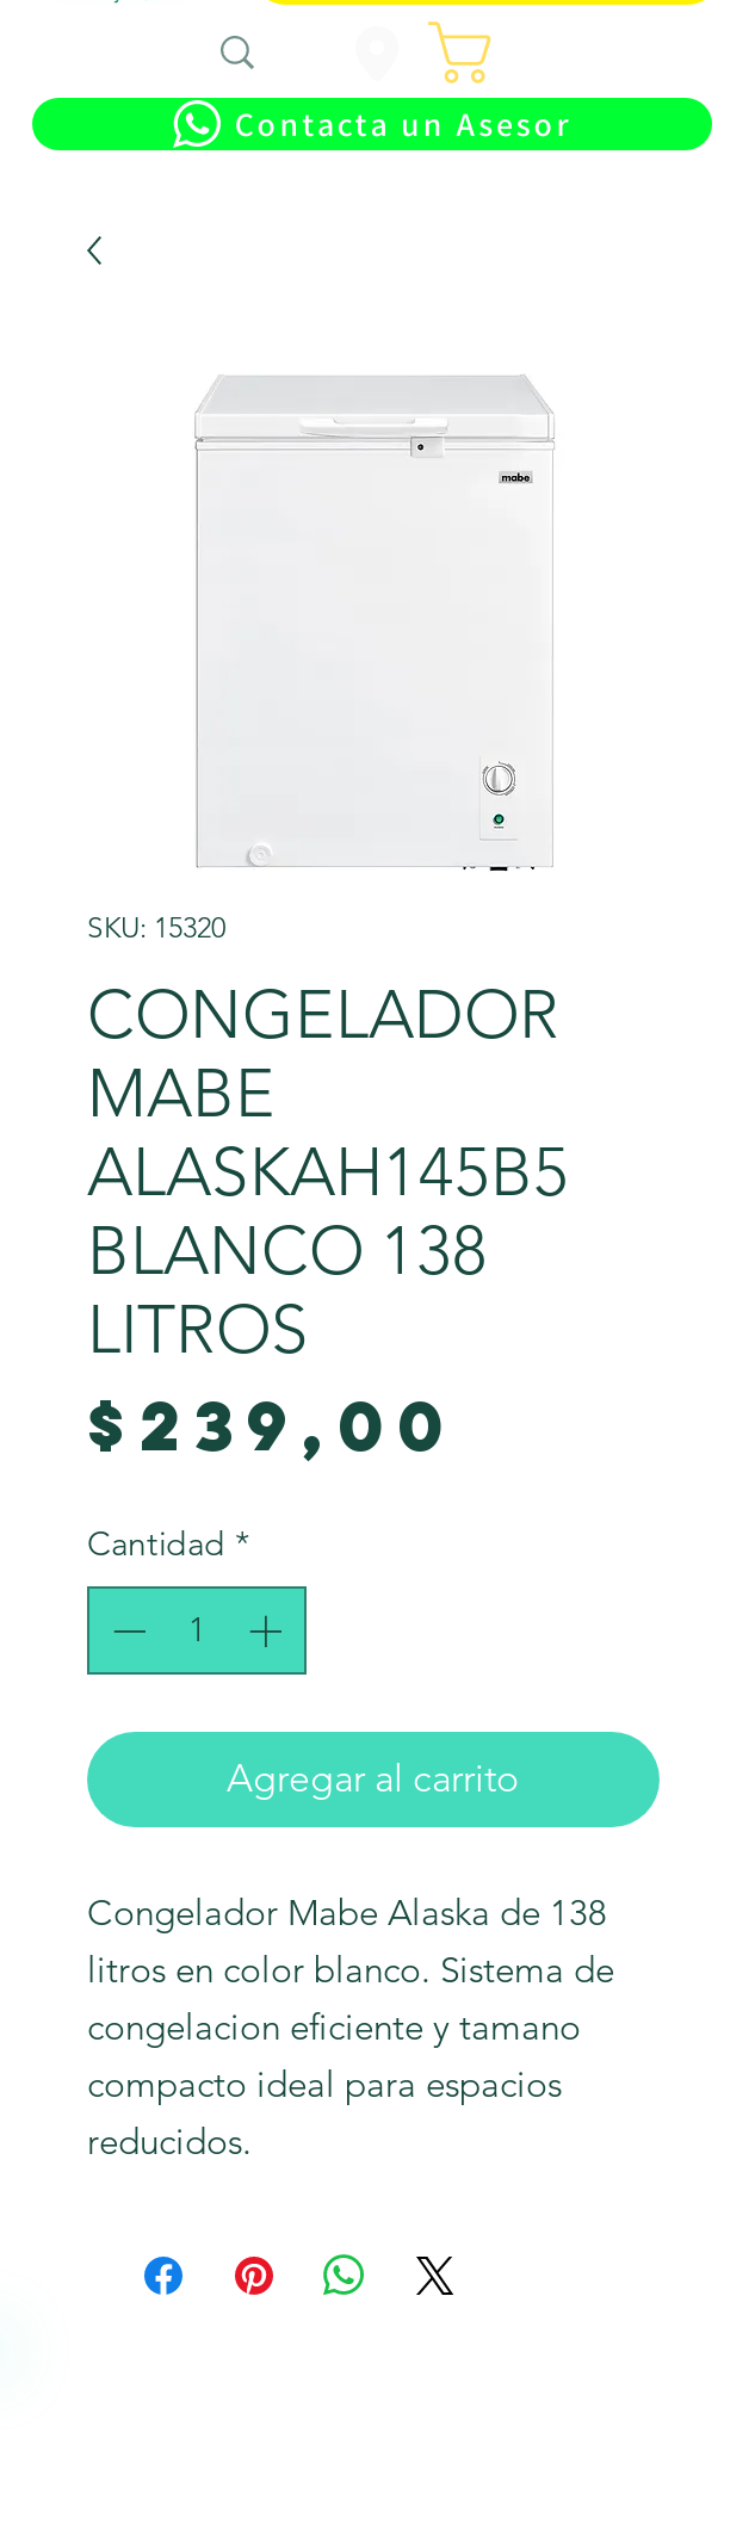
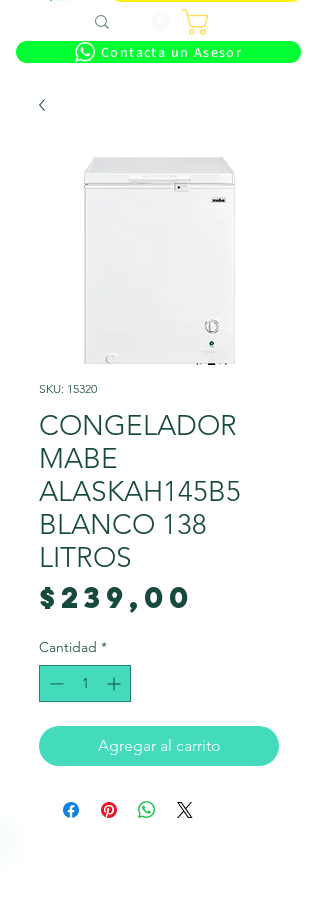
- Congelador Mabe Alaska de 138
- litros en color blanco. Sistema de
- congelacion eficiente y tamano
- compacto ideal para espacios
- reducidos.
